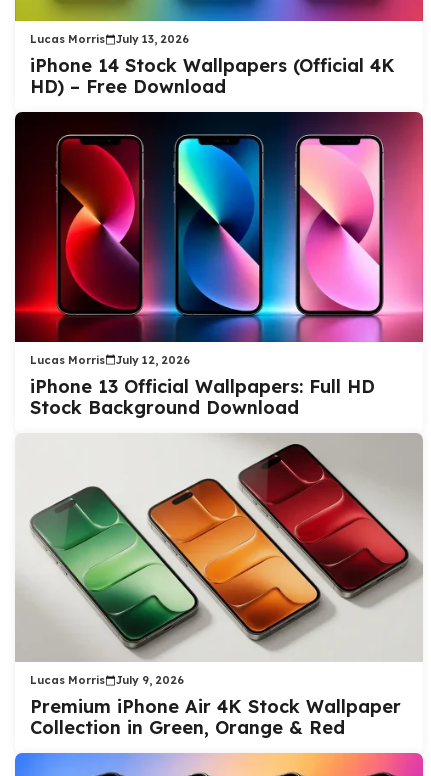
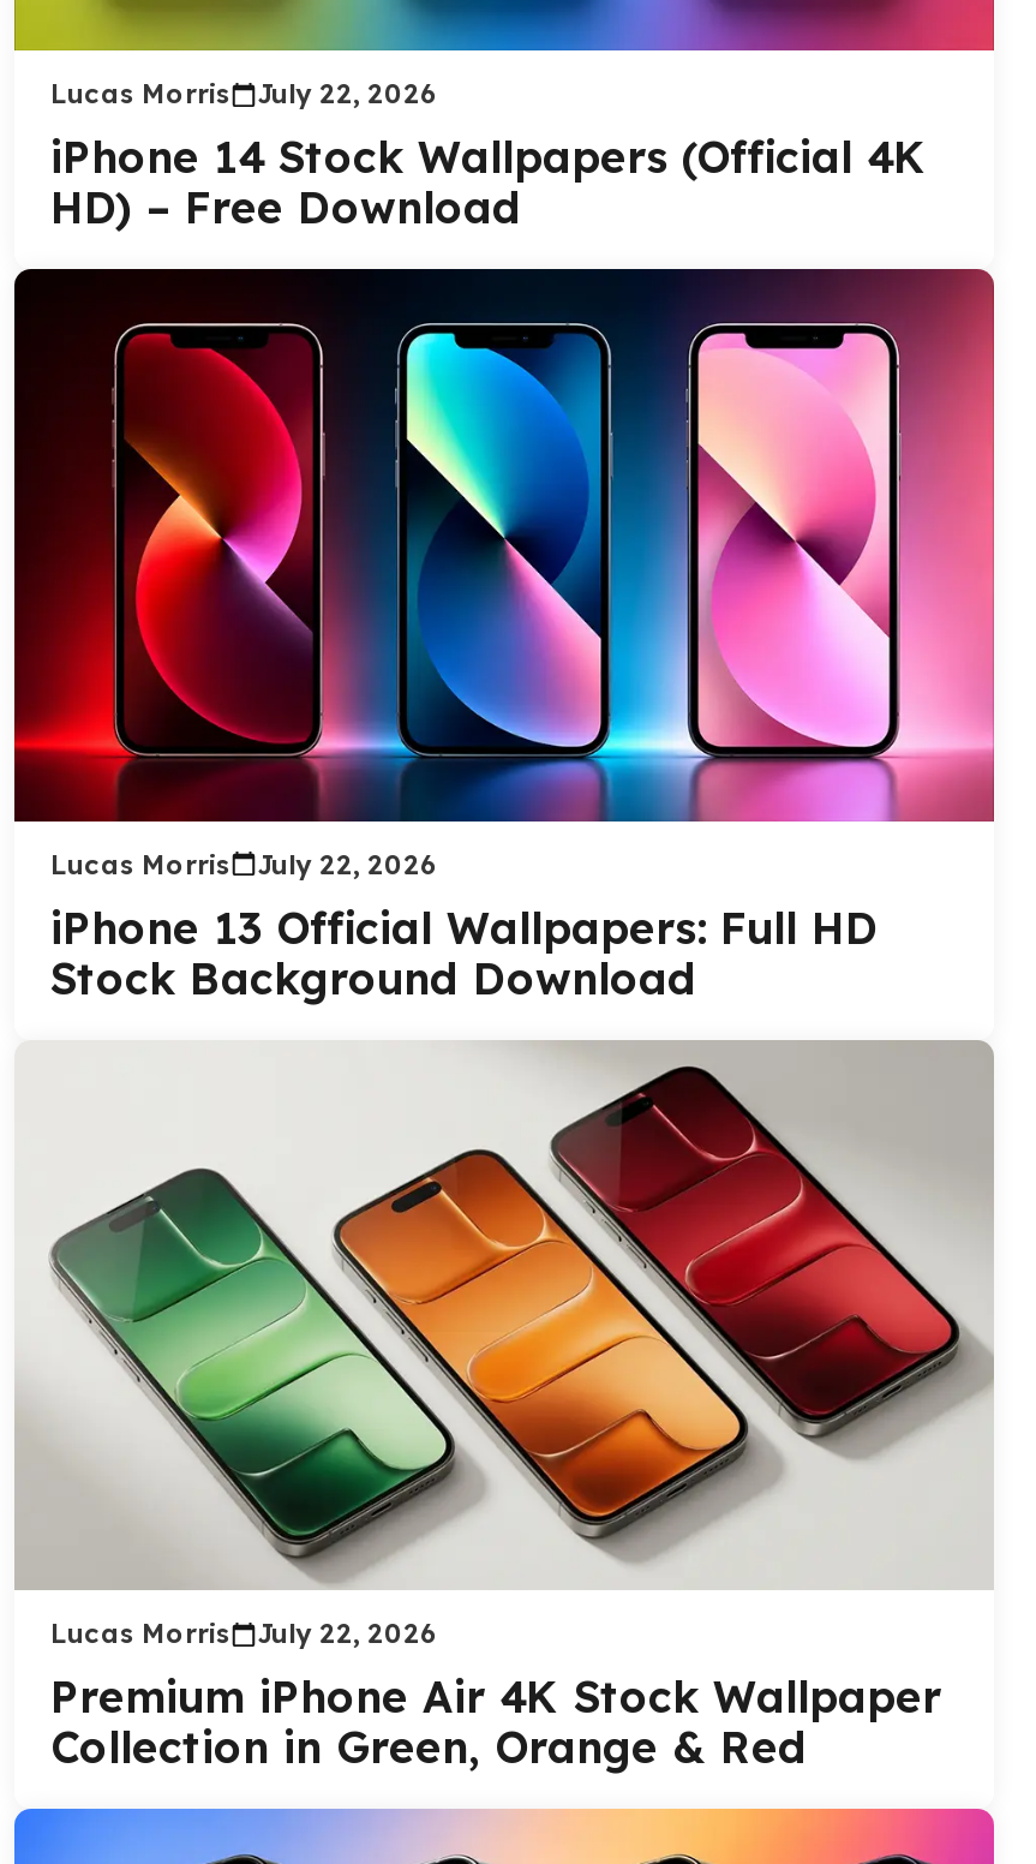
- Lucas Morris July 13, 2026
+ Lucas Morris July 22, 2026

- Lucas Morris July 12, 2026
+ Lucas Morris July 22, 2026

- Lucas Morris July 9, 2026
+ Lucas Morris July 22, 2026
